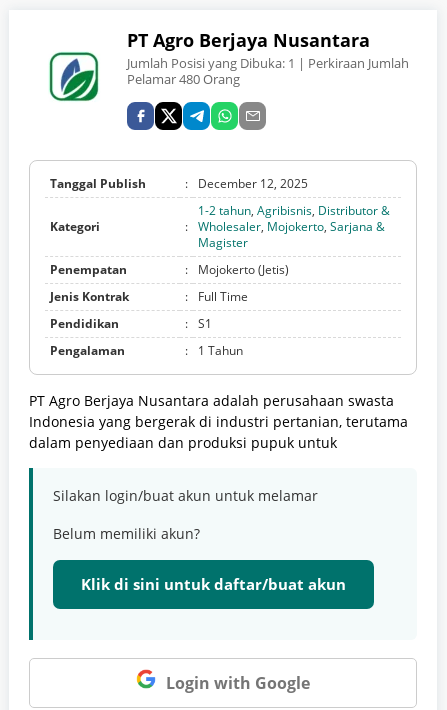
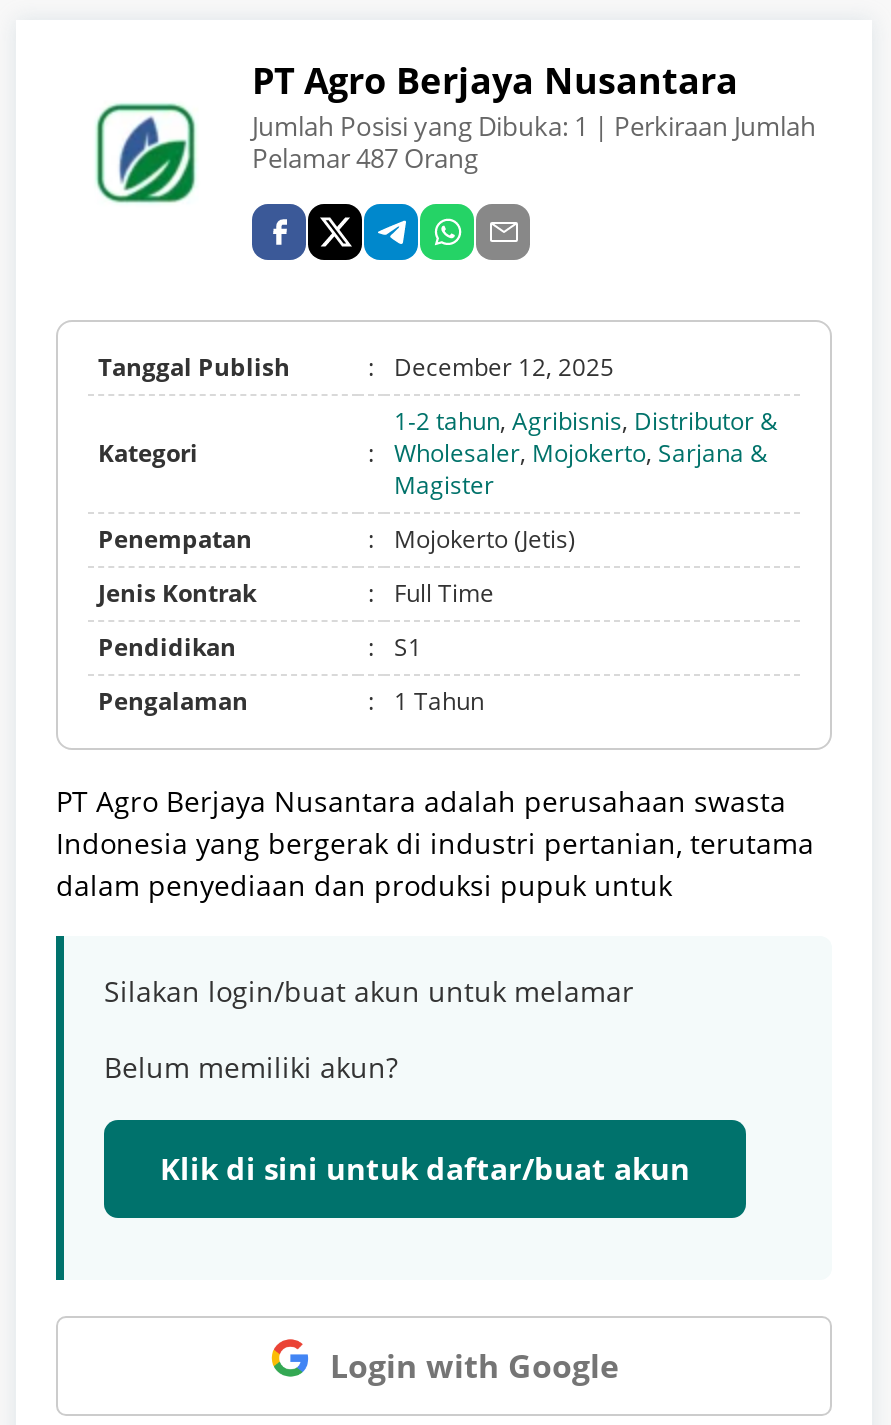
- Pelamar 480 Orang
+ Pelamar 487 Orang
